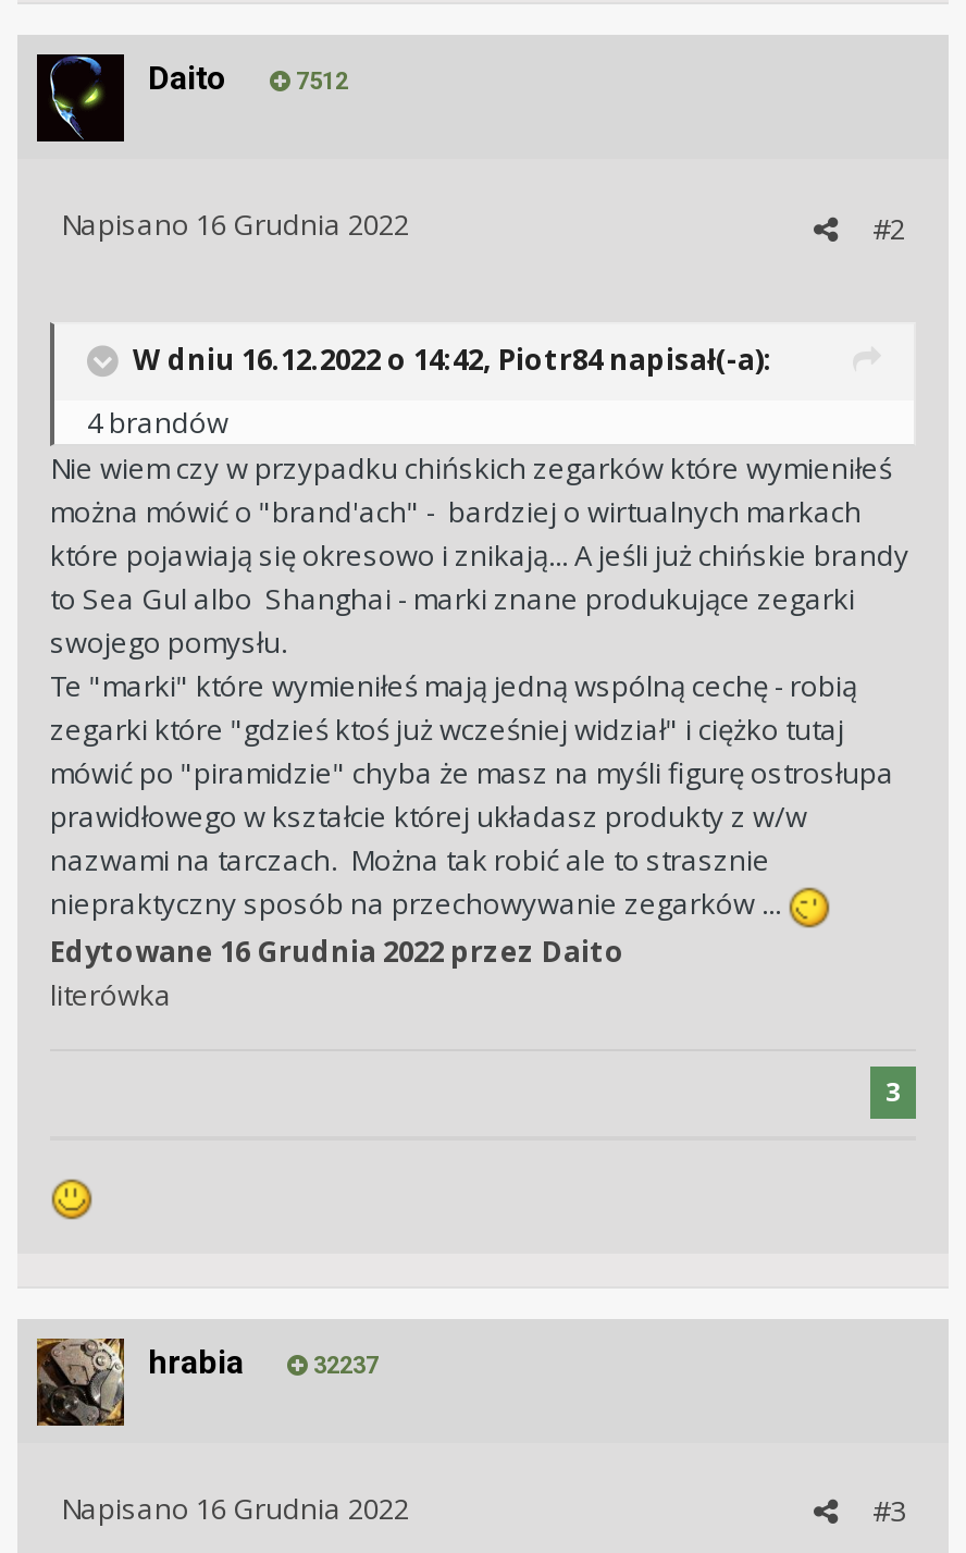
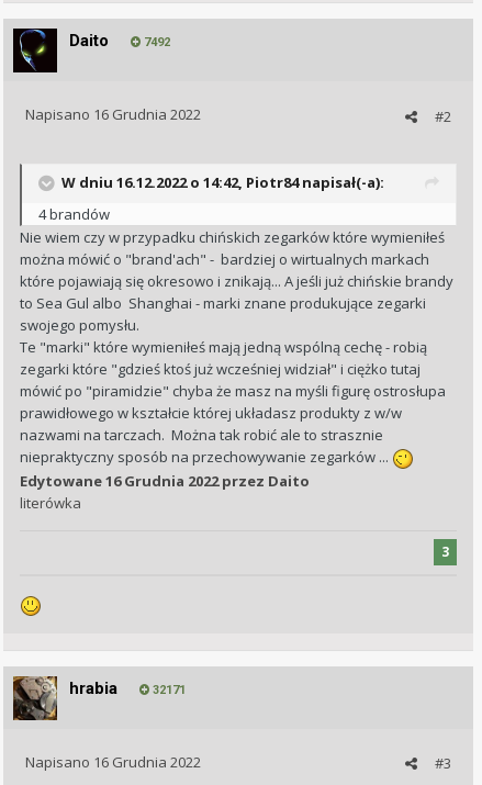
- 7512
+ 7492

- 32237
+ 32171
